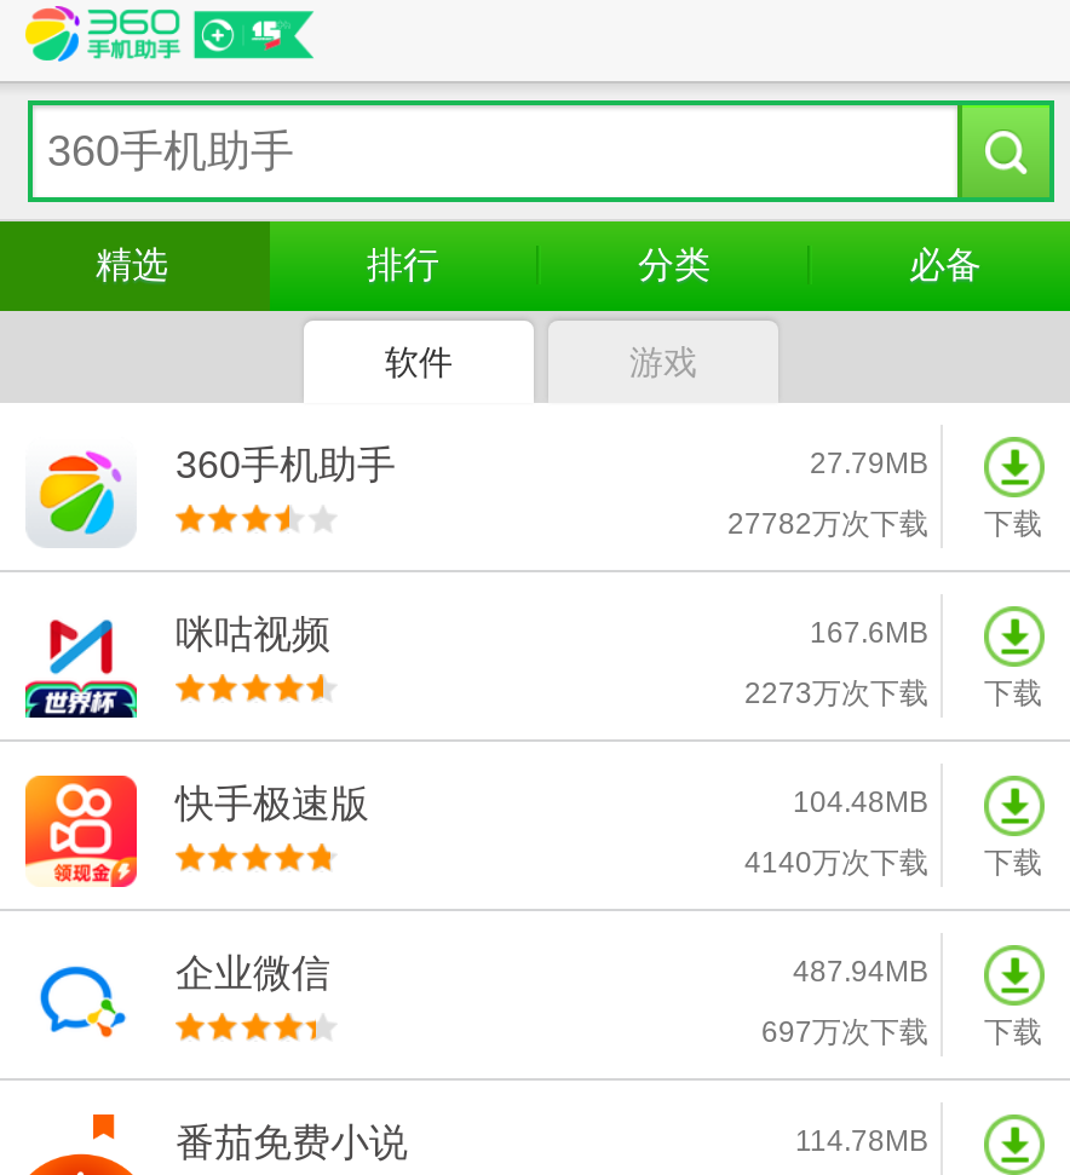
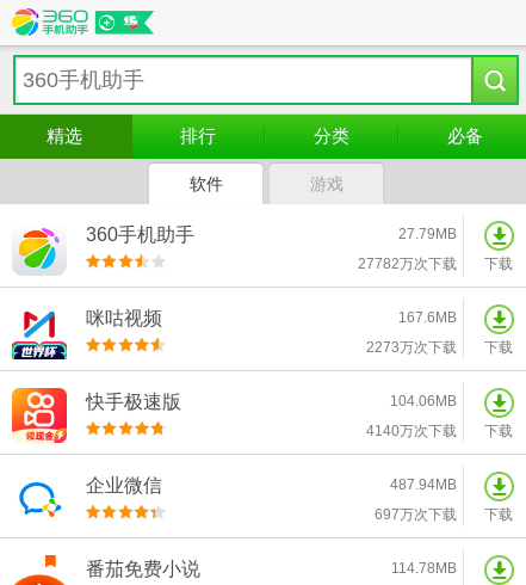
- 104.48MB
+ 104.06MB
